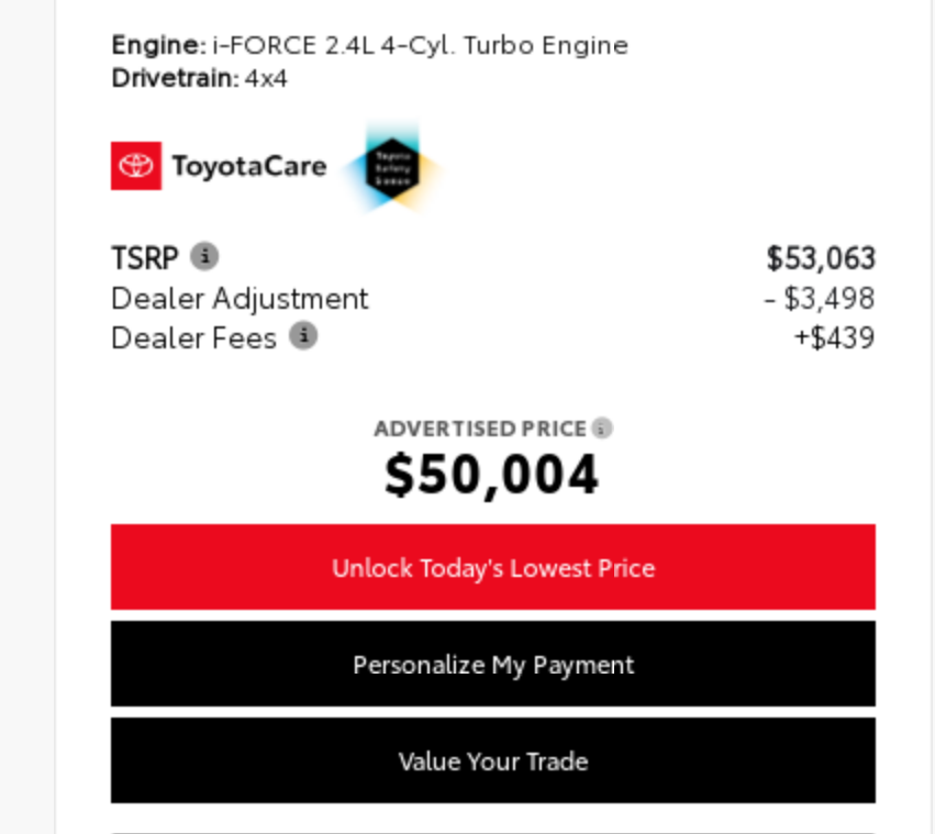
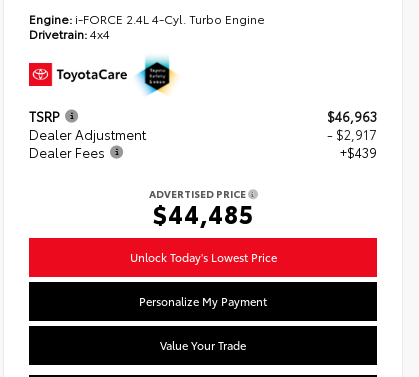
- $53,063
+ $46,963

- - $3,498
+ - $2,917

- $50,004
+ $44,485
